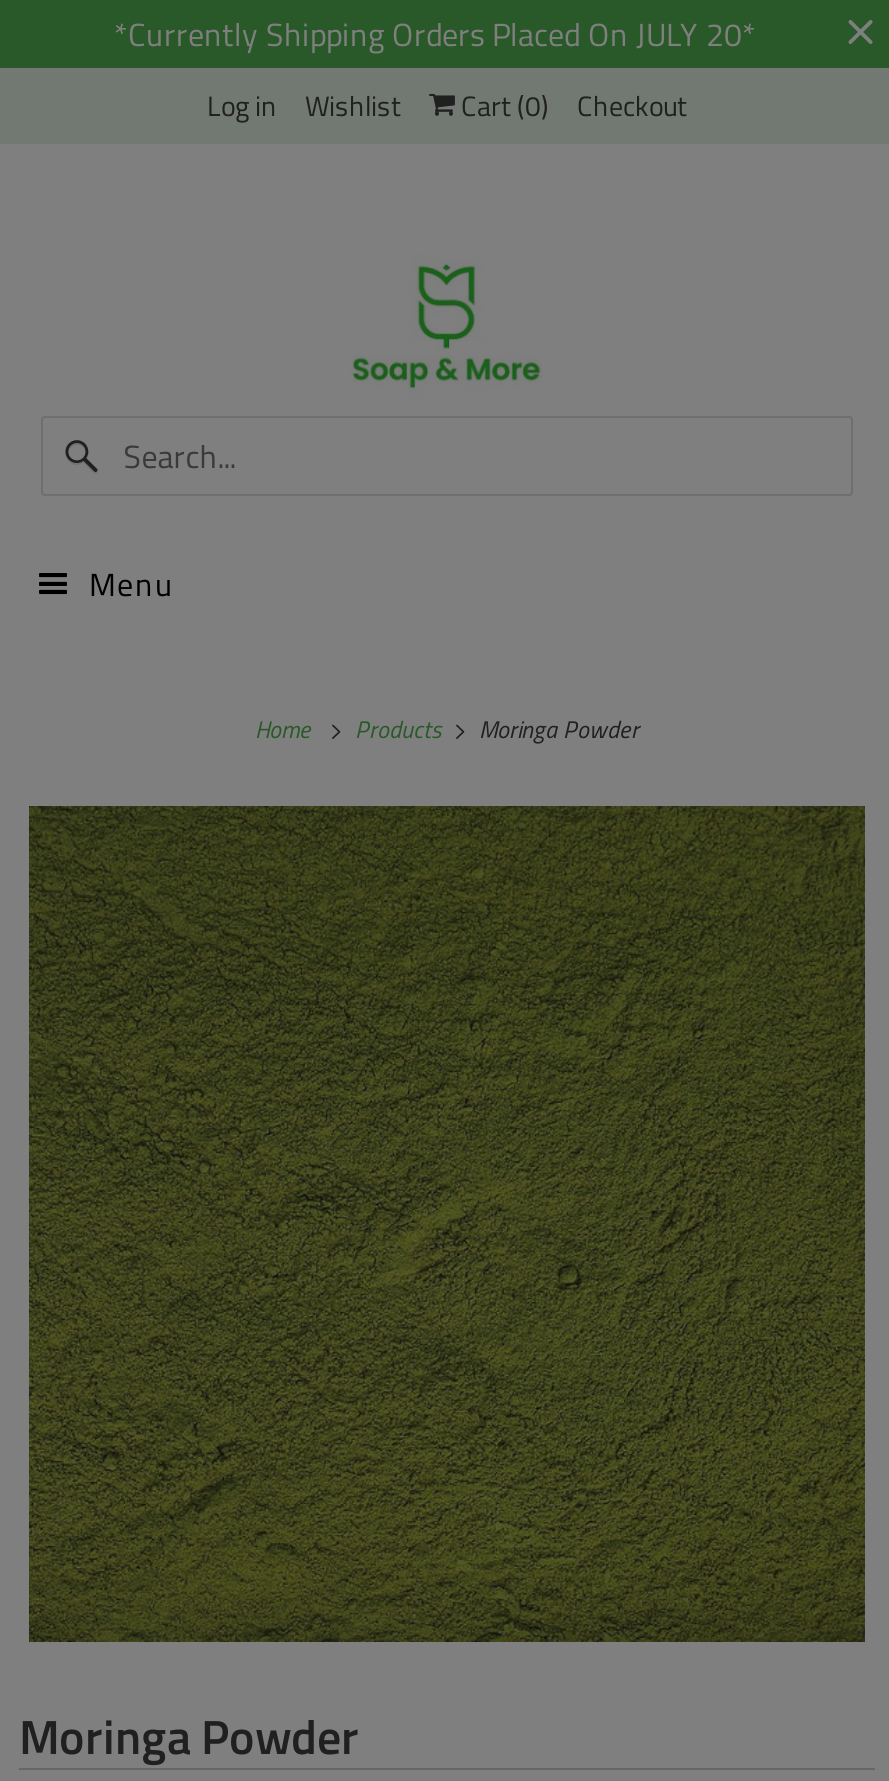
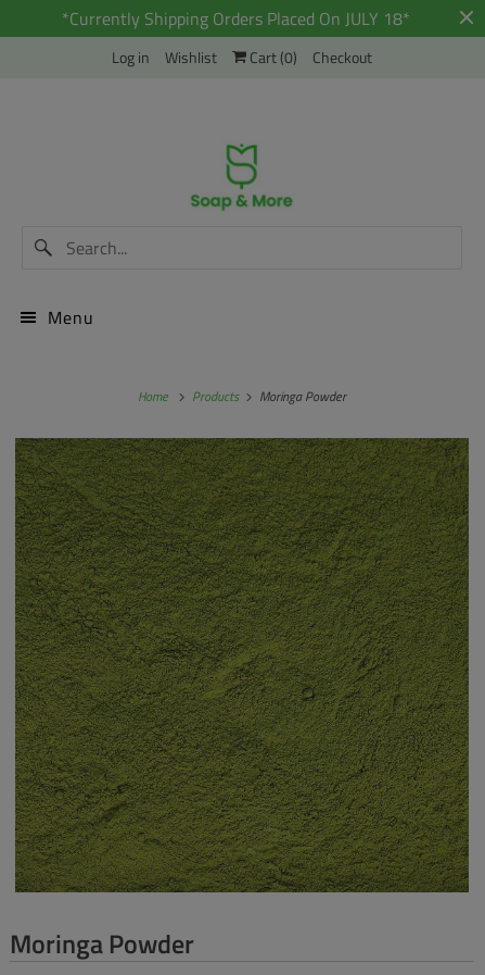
- *Currently Shipping Orders Placed On JULY 20*
+ *Currently Shipping Orders Placed On JULY 18*
